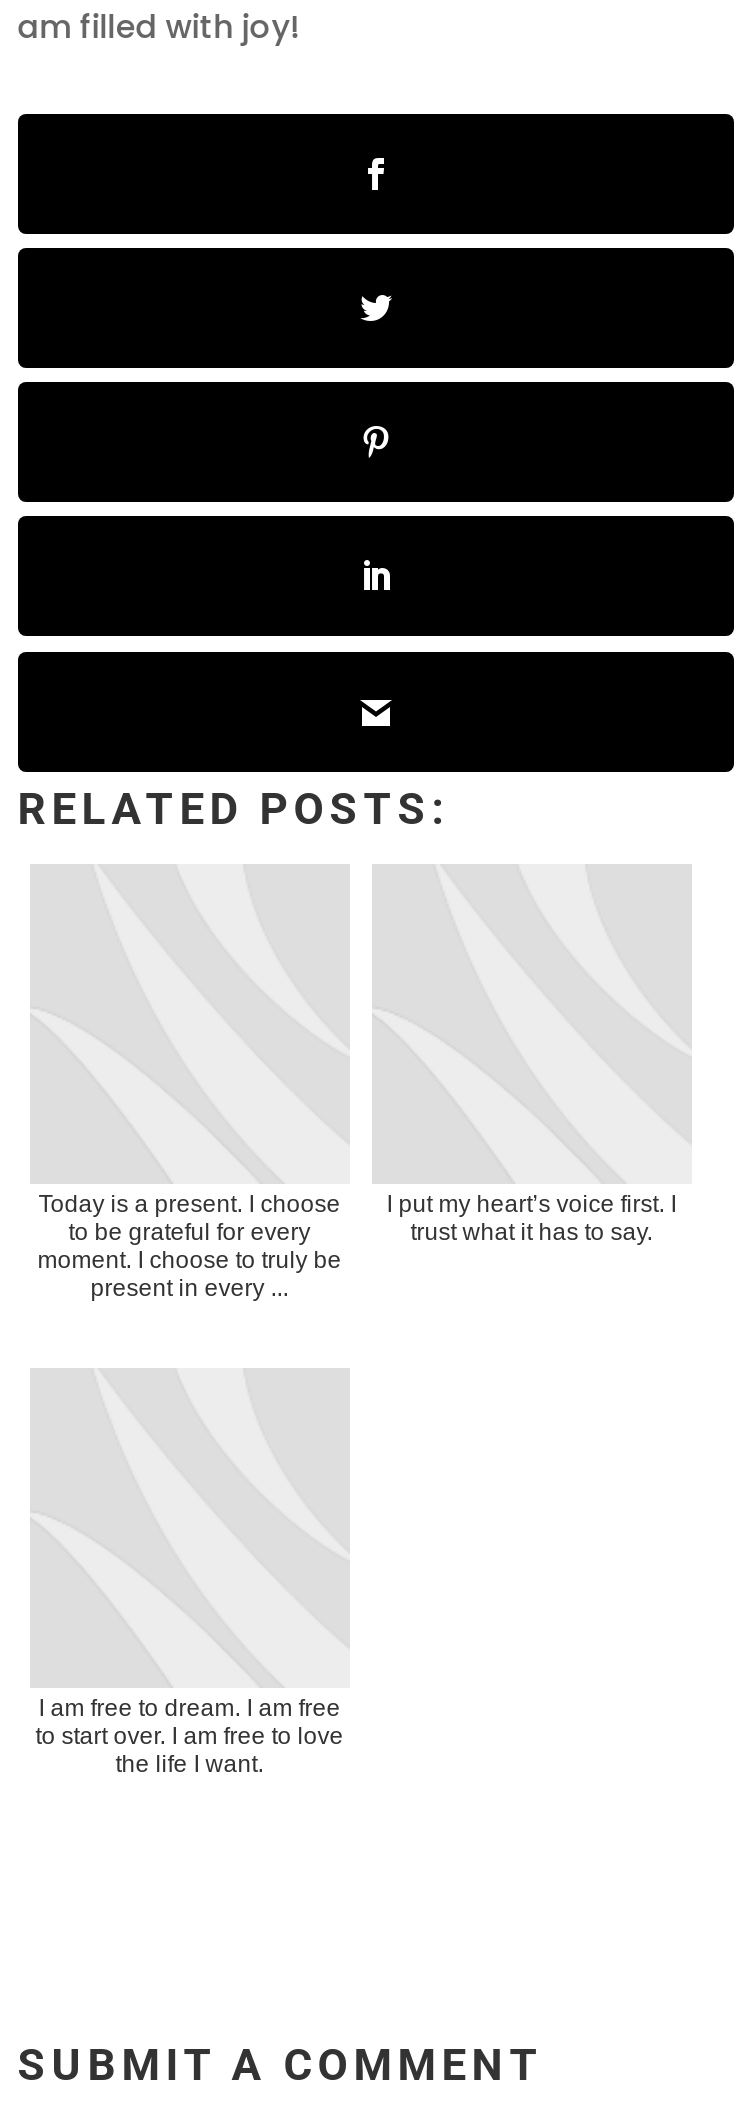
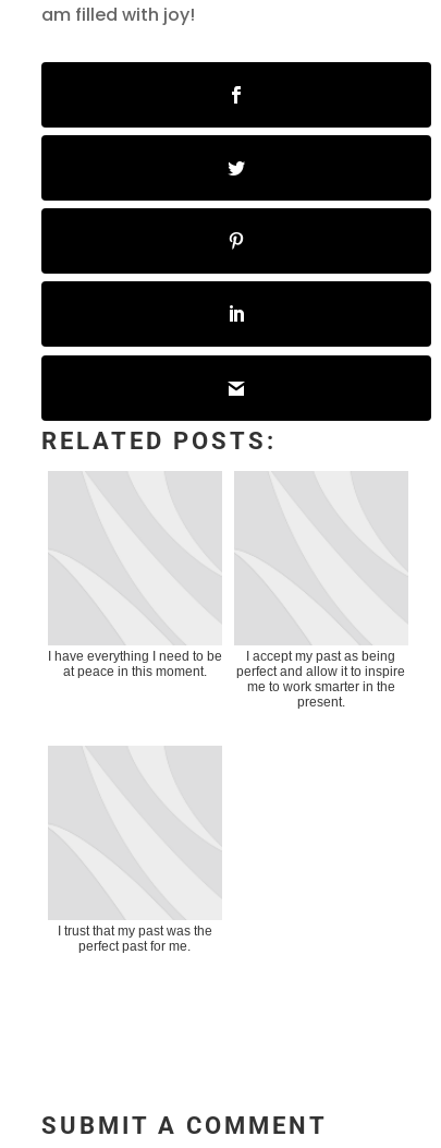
- Today is a present. I choose
- to be grateful for every
- moment. I choose to truly be
- present in every ...
+ I have everything I need to be
+ at peace in this moment.

- I put my heart’s voice first. I
- trust what it has to say.
+ I accept my past as being
+ perfect and allow it to inspire
+ me to work smarter in the
+ present.

- I am free to dream. I am free
- to start over. I am free to love
- the life I want.
+ I trust that my past was the
+ perfect past for me.
